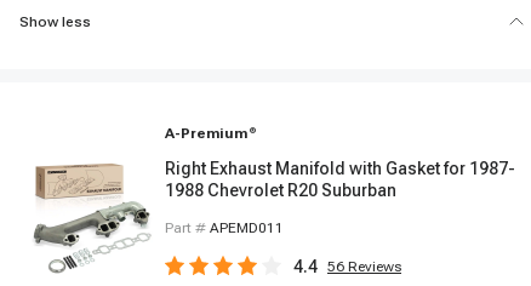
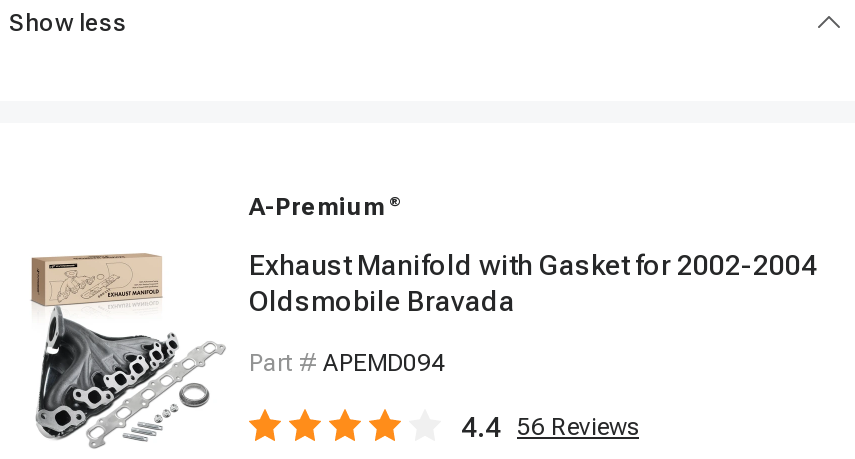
- [image]
- Right Exhaust Manifold with Gasket for 1987-
- 1988 Chevrolet R20 Suburban
+ [image]
+ Exhaust Manifold with Gasket for 2002-2004
+ Oldsmobile Bravada

- Part #APEMD011
+ Part #APEMD094
